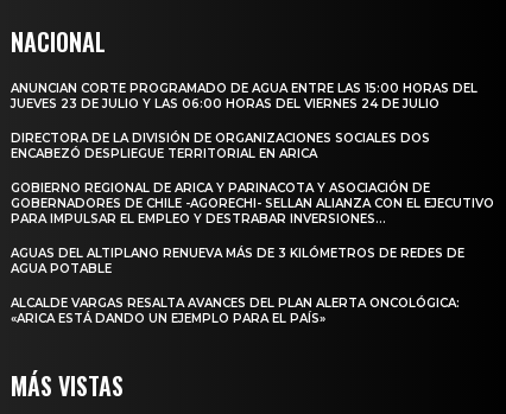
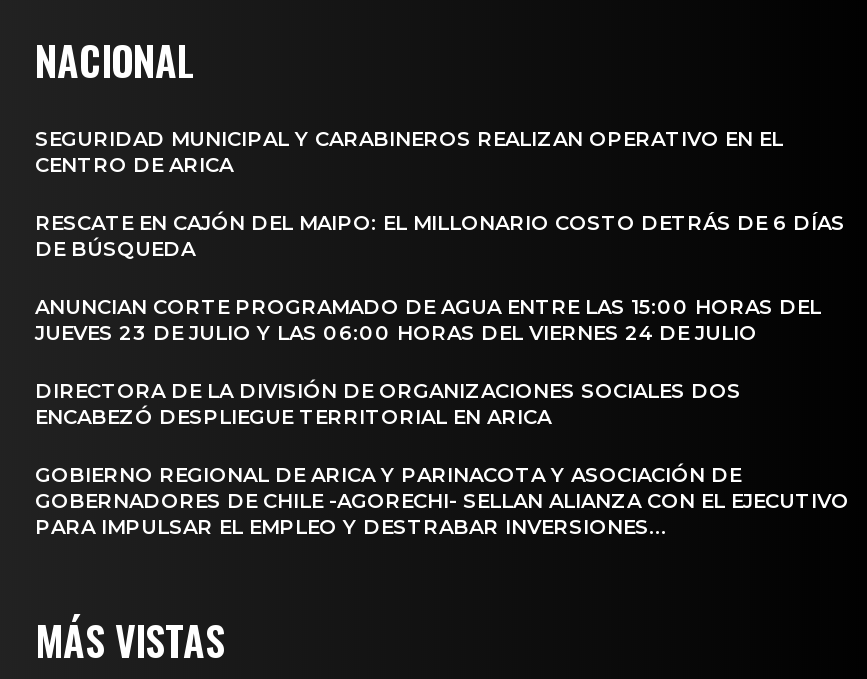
+ SEGURIDAD MUNICIPAL Y CARABINEROS REALIZAN OPERATIVO EN EL
+ CENTRO DE ARICA
+ RESCATE EN CAJÓN DEL MAIPO: EL MILLONARIO COSTO DETRÁS DE 6 DÍAS
+ DE BÚSQUEDA

moved down: ANUNCIAN CORTE PROGRAMADO DE AGUA ENTRE LAS 15:00 HORAS DEL | JUEVES 23 DE JULIO Y LAS 06:00 HORAS DEL VIERNES 24 DE JULIO | DIRECTORA DE LA DIVISIÓN DE ORGANIZACIONES SOCIALES DOS | ENCABEZÓ DESPLIEGUE TERRITORIAL EN ARICA | GOBIERNO REGIONAL DE ARICA Y PARINACOTA Y ASOCIACIÓN DE | GOBERNADORES DE CHILE -AGORECHI- SELLAN ALIANZA CON EL EJECUTIVO | PARA IMPULSAR EL EMPLEO Y DESTRABAR INVERSIONES...

- AGUAS DEL ALTIPLANO RENUEVA MÁS DE 3 KILÓMETROS DE REDES DE
- AGUA POTABLE
- ALCALDE VARGAS RESALTA AVANCES DEL PLAN ALERTA ONCOLÓGICA:
- «ARICA ESTÁ DANDO UN EJEMPLO PARA EL PAÍS»
